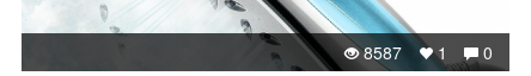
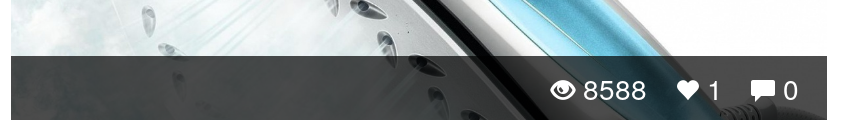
- 8587 1 0
+ 8588 1 0
